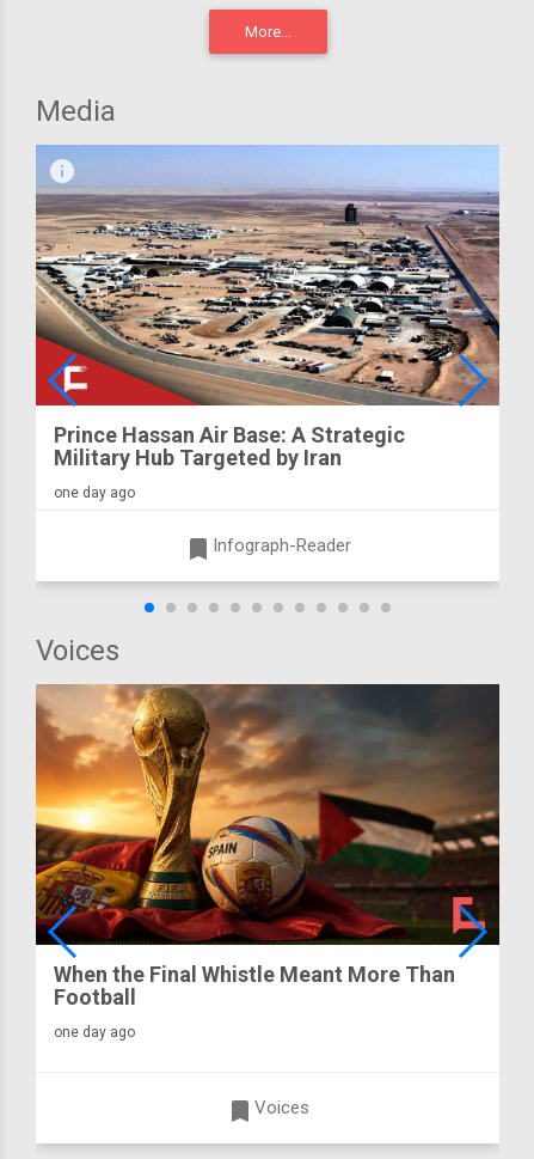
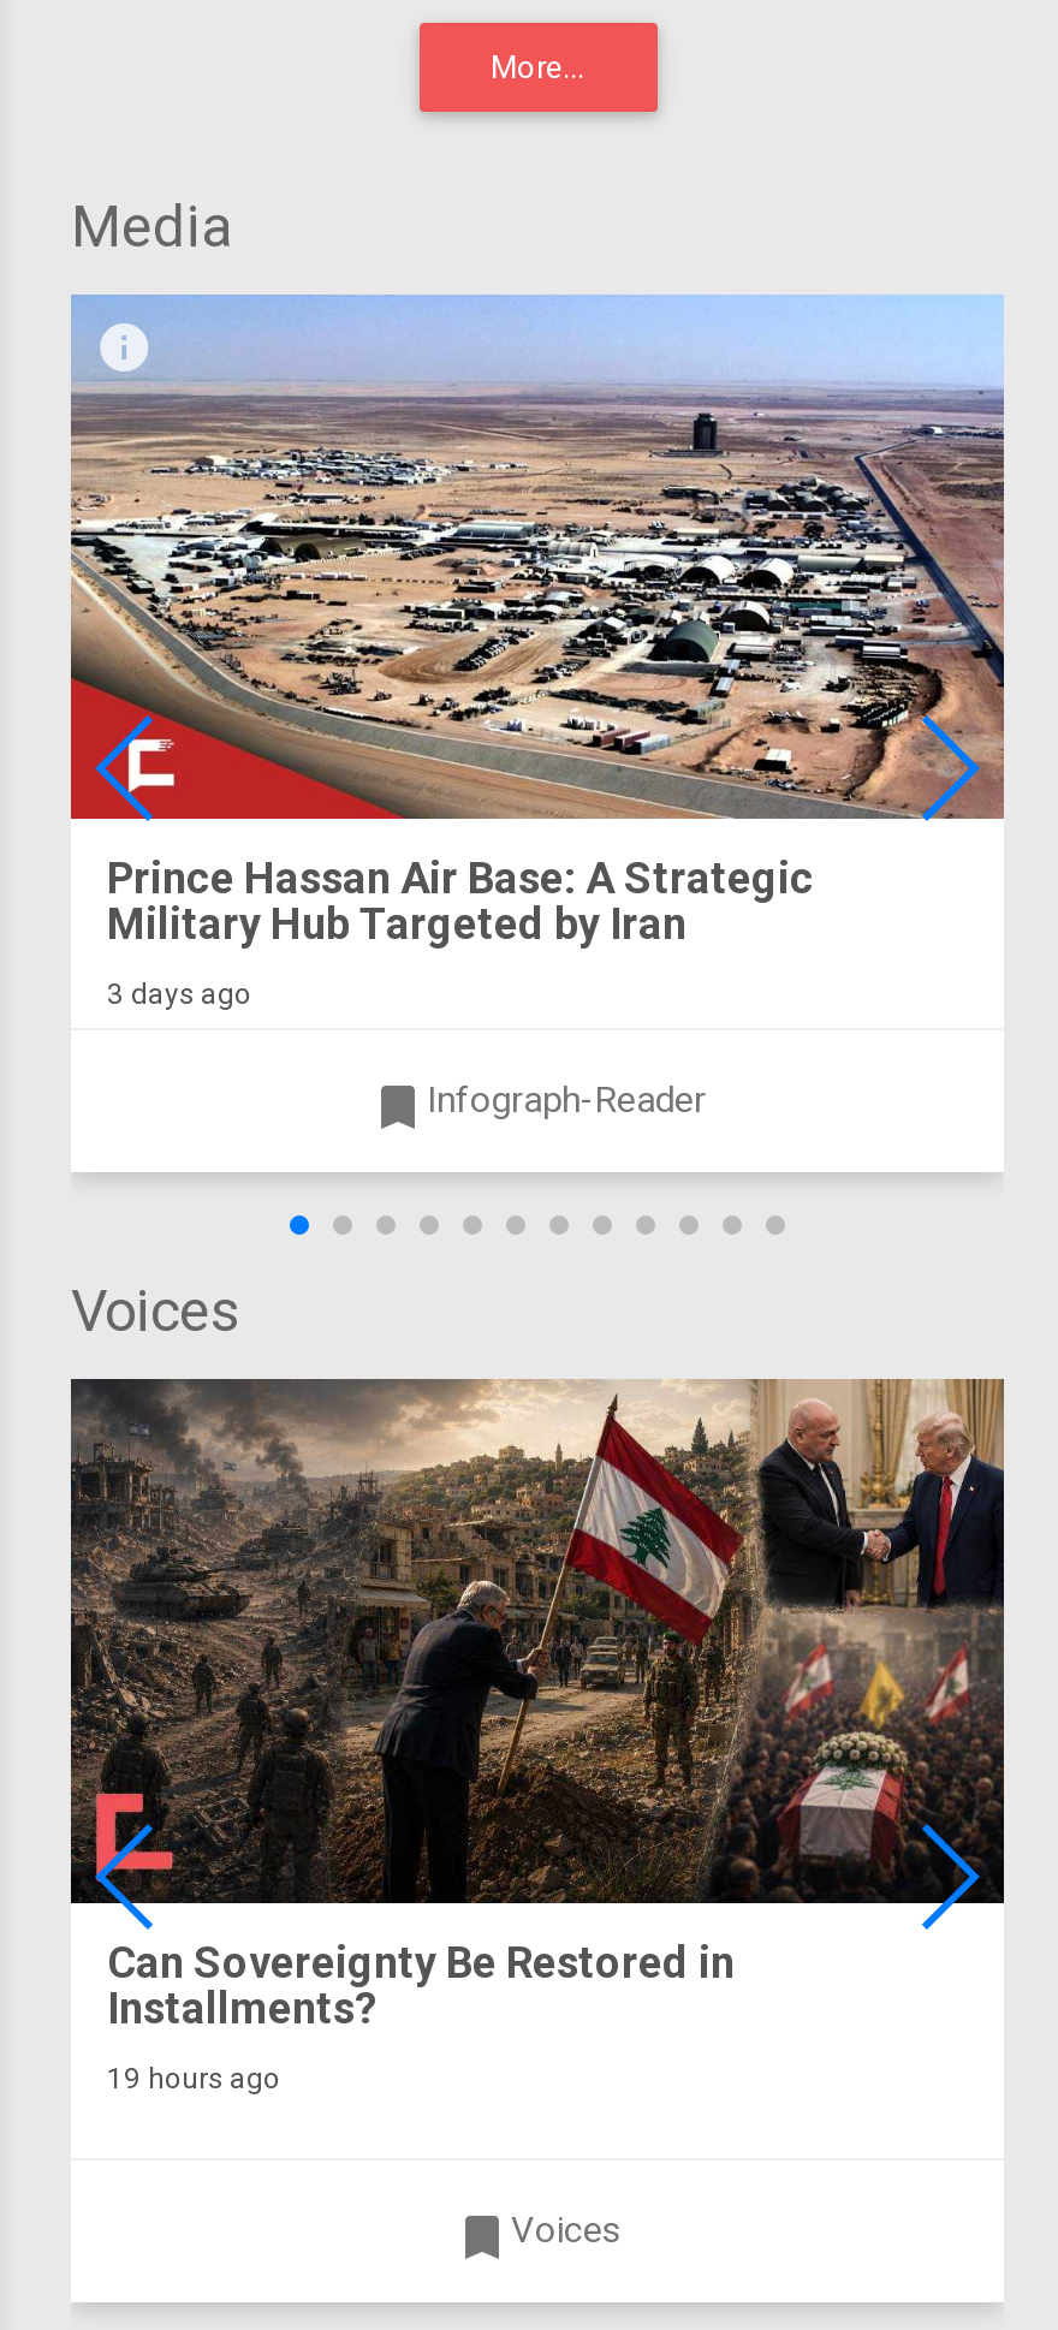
- one day ago
+ 3 days ago

- [image]
- When the Final Whistle Meant More Than
- Football
+ [image]
+ Can Sovereignty Be Restored in
+ Installments?

- one day ago
+ 19 hours ago
